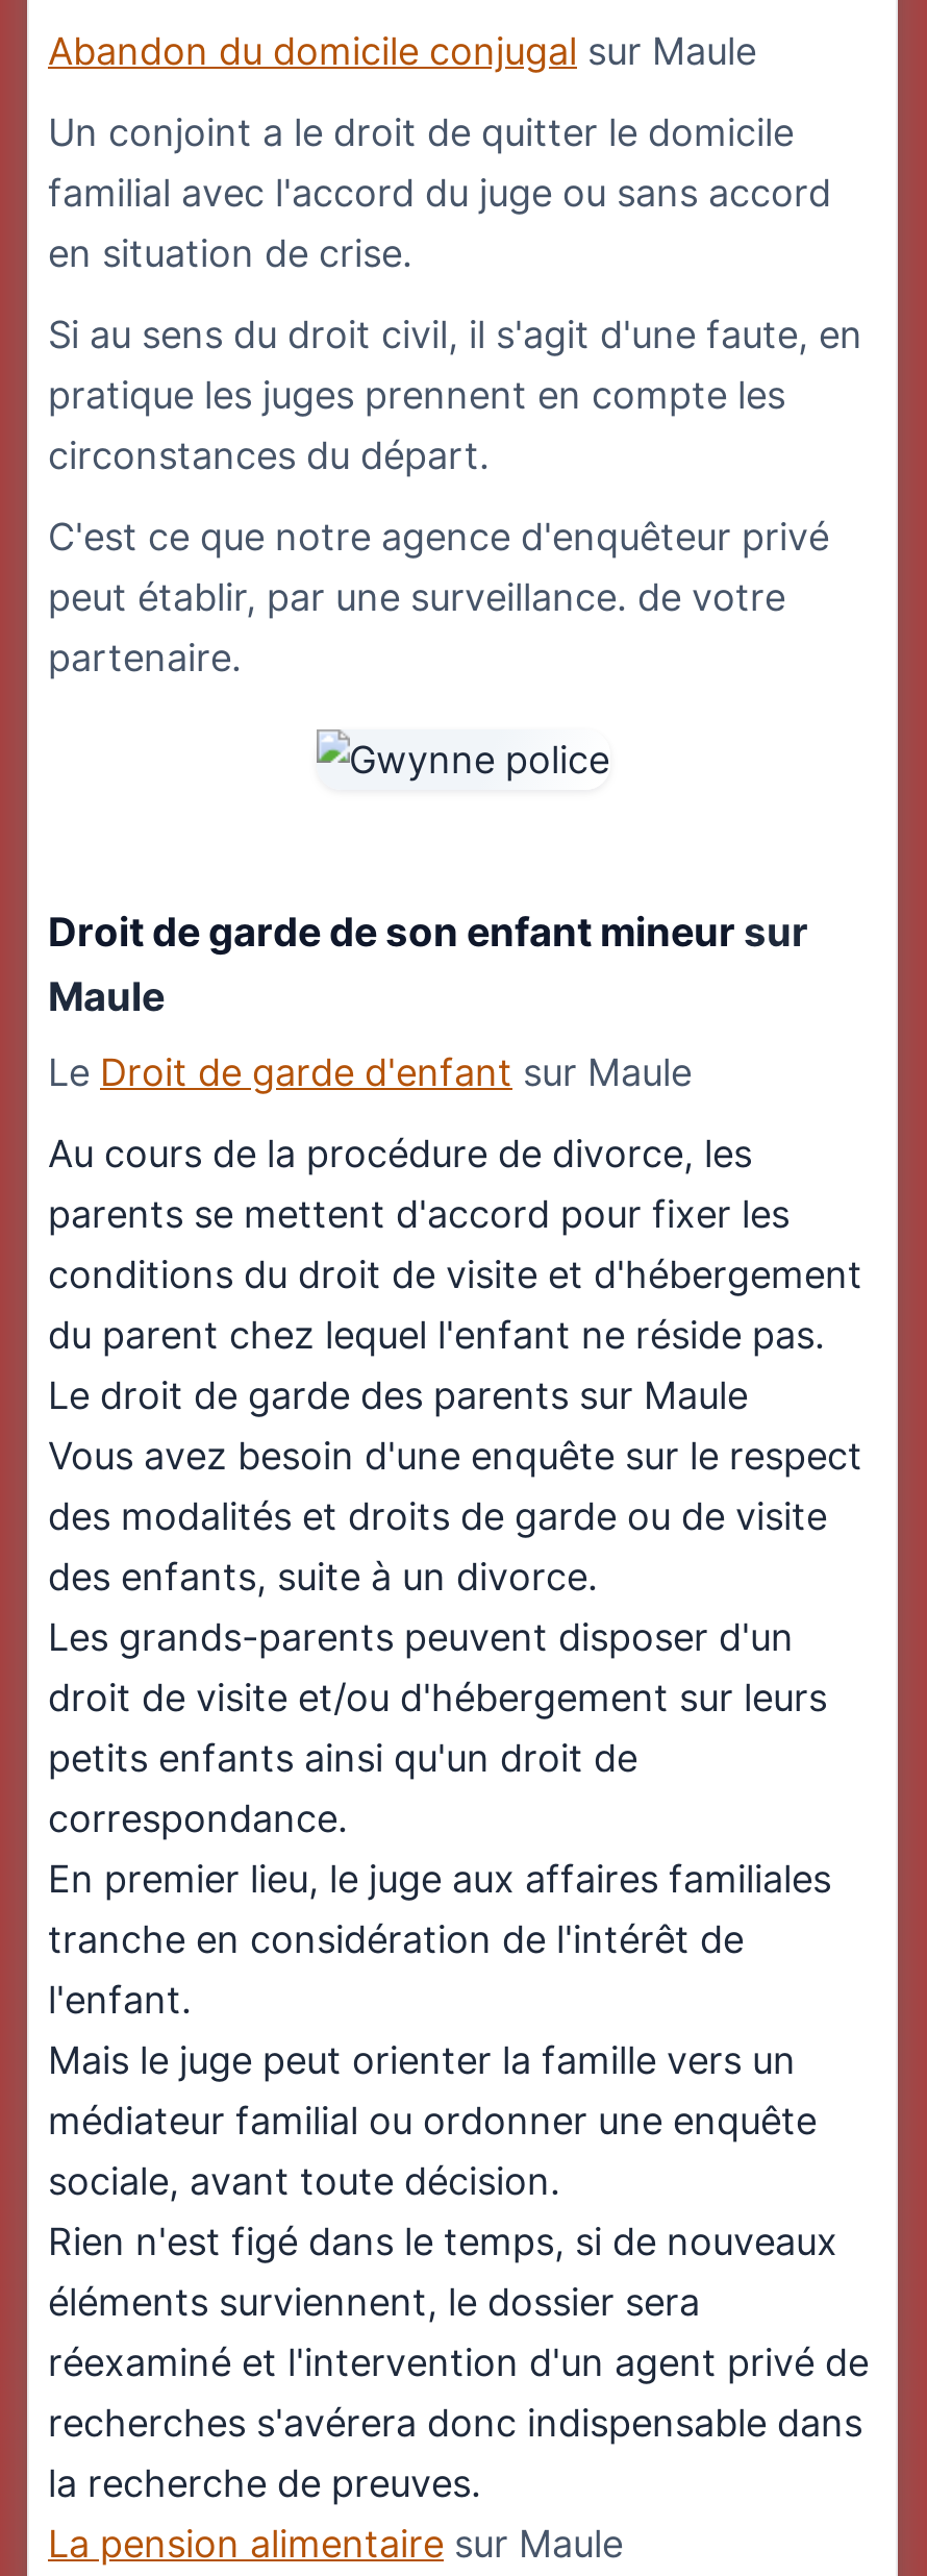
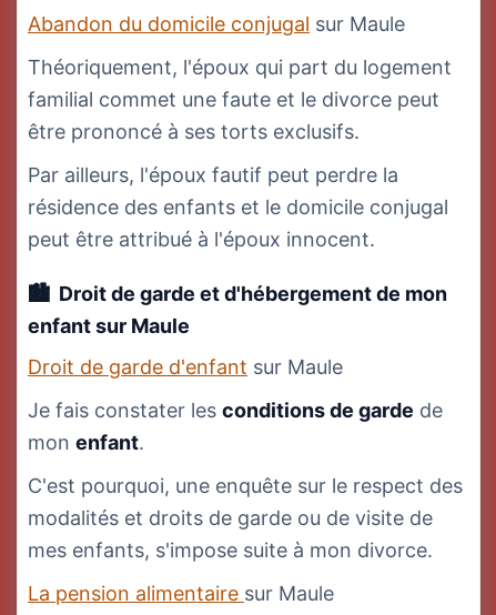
- Un conjoint a le droit de quitter le domicile
- familial avec l'accord du juge ou sans accord
- en situation de crise.
+ Théoriquement, l'époux qui part du logement
+ familial commet une faute et le divorce peut
+ être prononcé à ses torts exclusifs.

- Si au sens du droit civil, il s'agit d'une faute, en
- pratique les juges prennent en compte les
- circonstances du départ.
+ Par ailleurs, l'époux fautif peut perdre la
+ résidence des enfants et le domicile conjugal
+ peut être attribué à l'époux innocent.

- C'est ce que notre agence d'enquêteur privé
- peut établir, par une surveillance. de votre
- partenaire.
+ Droit de garde et d'hébergement de mon
+ enfant sur Maule

- Droit de garde de son enfant mineur sur
- Maule
+ Droit de garde d'enfant sur Maule

- Le Droit de garde d'enfant sur Maule
+ Je fais constater les conditions de garde de
+ mon enfant.

- Au cours de la procédure de divorce, les
- parents se mettent d'accord pour fixer les
- conditions du droit de visite et d'hébergement
- du parent chez lequel l'enfant ne réside pas.
- Le droit de garde des parents sur Maule
- Vous avez besoin d'une enquête sur le respect
- des modalités et droits de garde ou de visite
- des enfants, suite à un divorce.
- Les grands-parents peuvent disposer d'un
- droit de visite et/ou d'hébergement sur leurs
- petits enfants ainsi qu'un droit de
- correspondance.
- En premier lieu, le juge aux affaires familiales
- tranche en considération de l'intérêt de
- l'enfant.
- Mais le juge peut orienter la famille vers un
- médiateur familial ou ordonner une enquête
- sociale, avant toute décision.
- Rien n'est figé dans le temps, si de nouveaux
- éléments surviennent, le dossier sera
- réexaminé et l'intervention d'un agent privé de
- recherches s'avérera donc indispensable dans
- la recherche de preuves.
+ C'est pourquoi, une enquête sur le respect des
+ modalités et droits de garde ou de visite de
+ mes enfants, s'impose suite à mon divorce.
